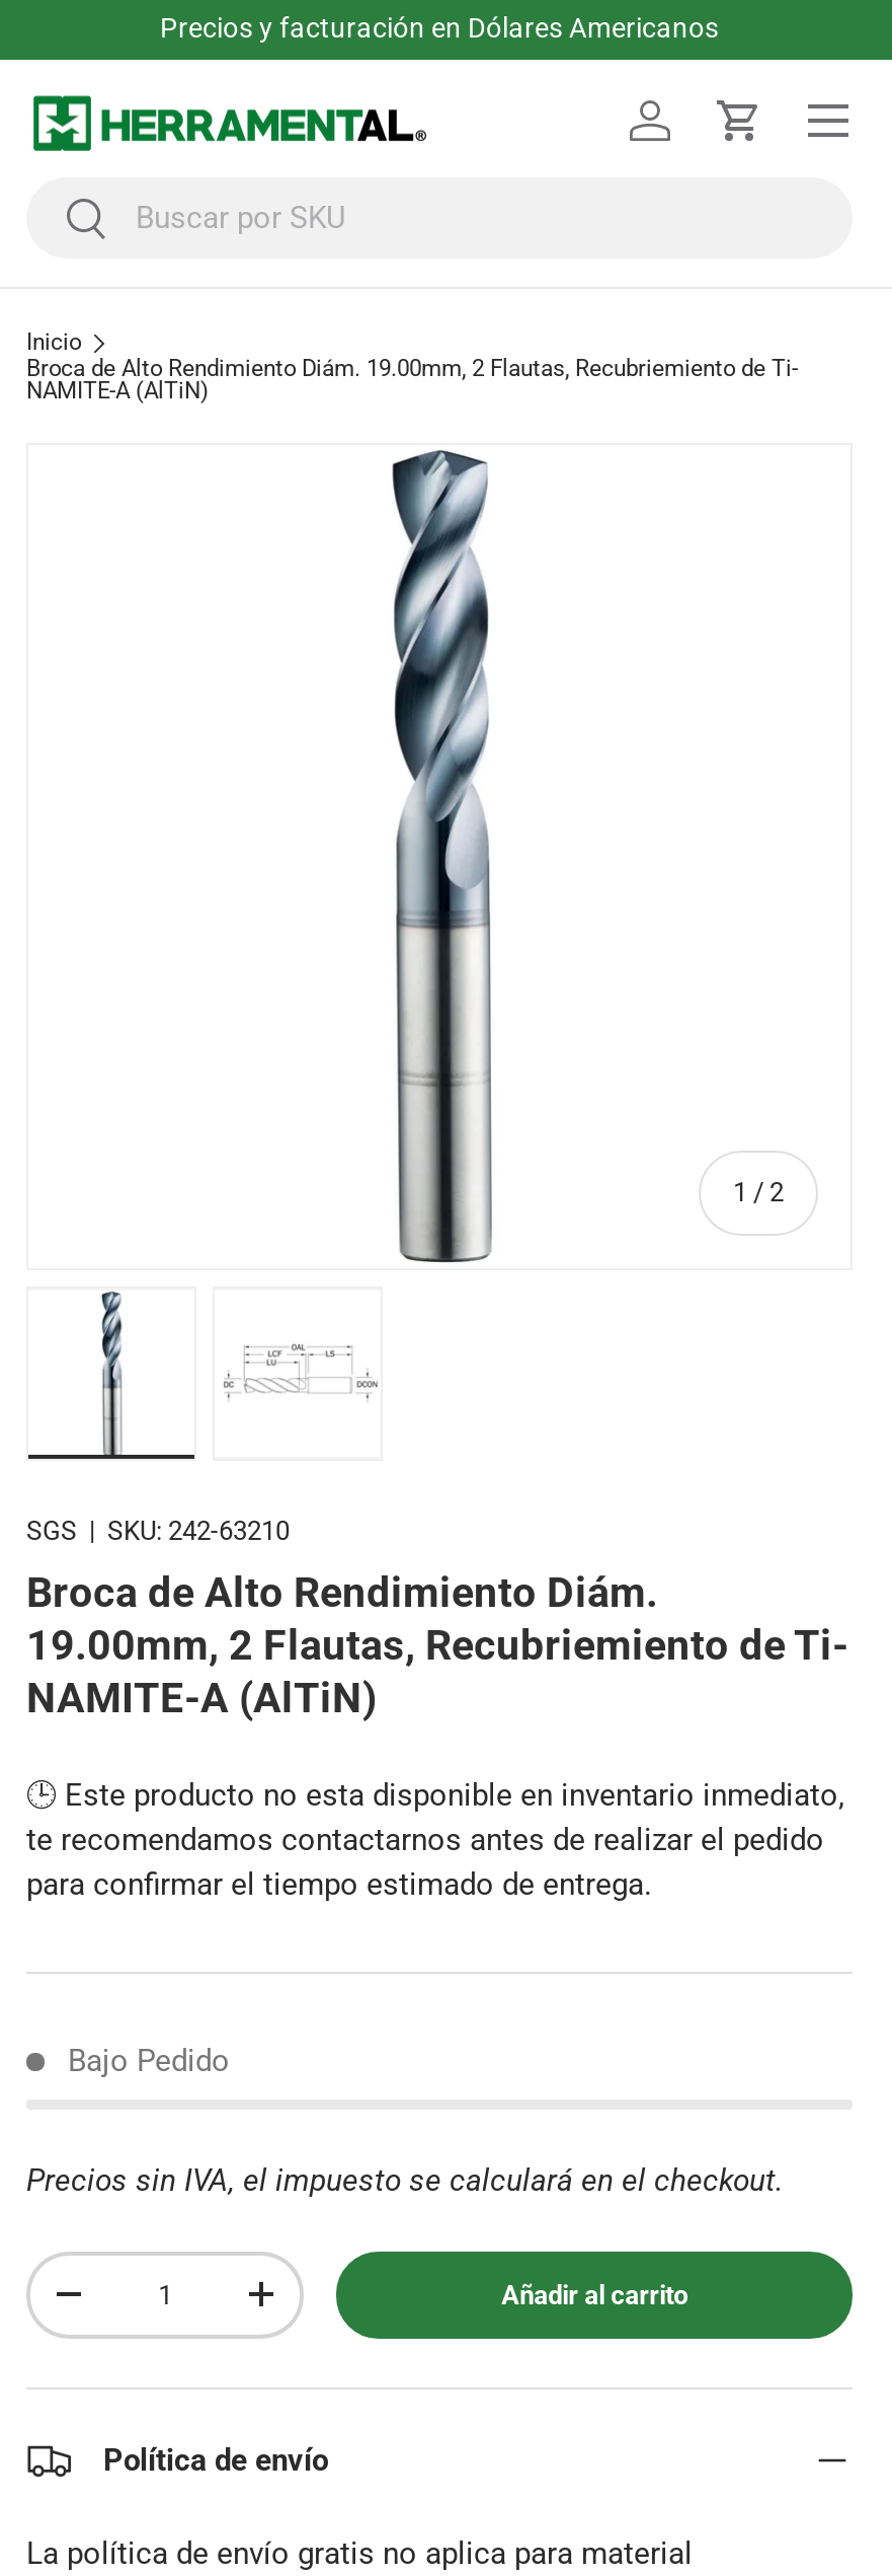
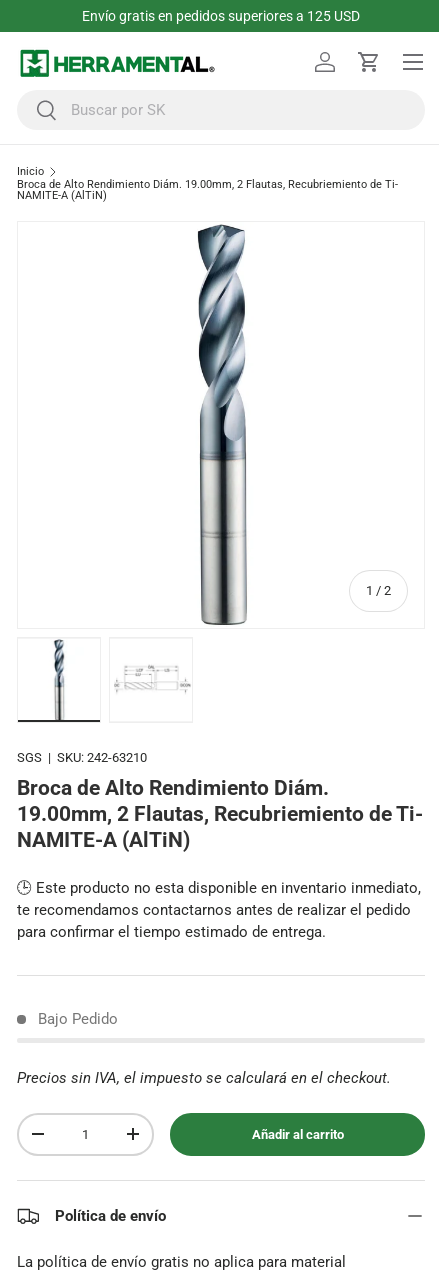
- Precios y facturación en Dólares Americanos
+ Envío gratis en pedidos superiores a 125 USD
